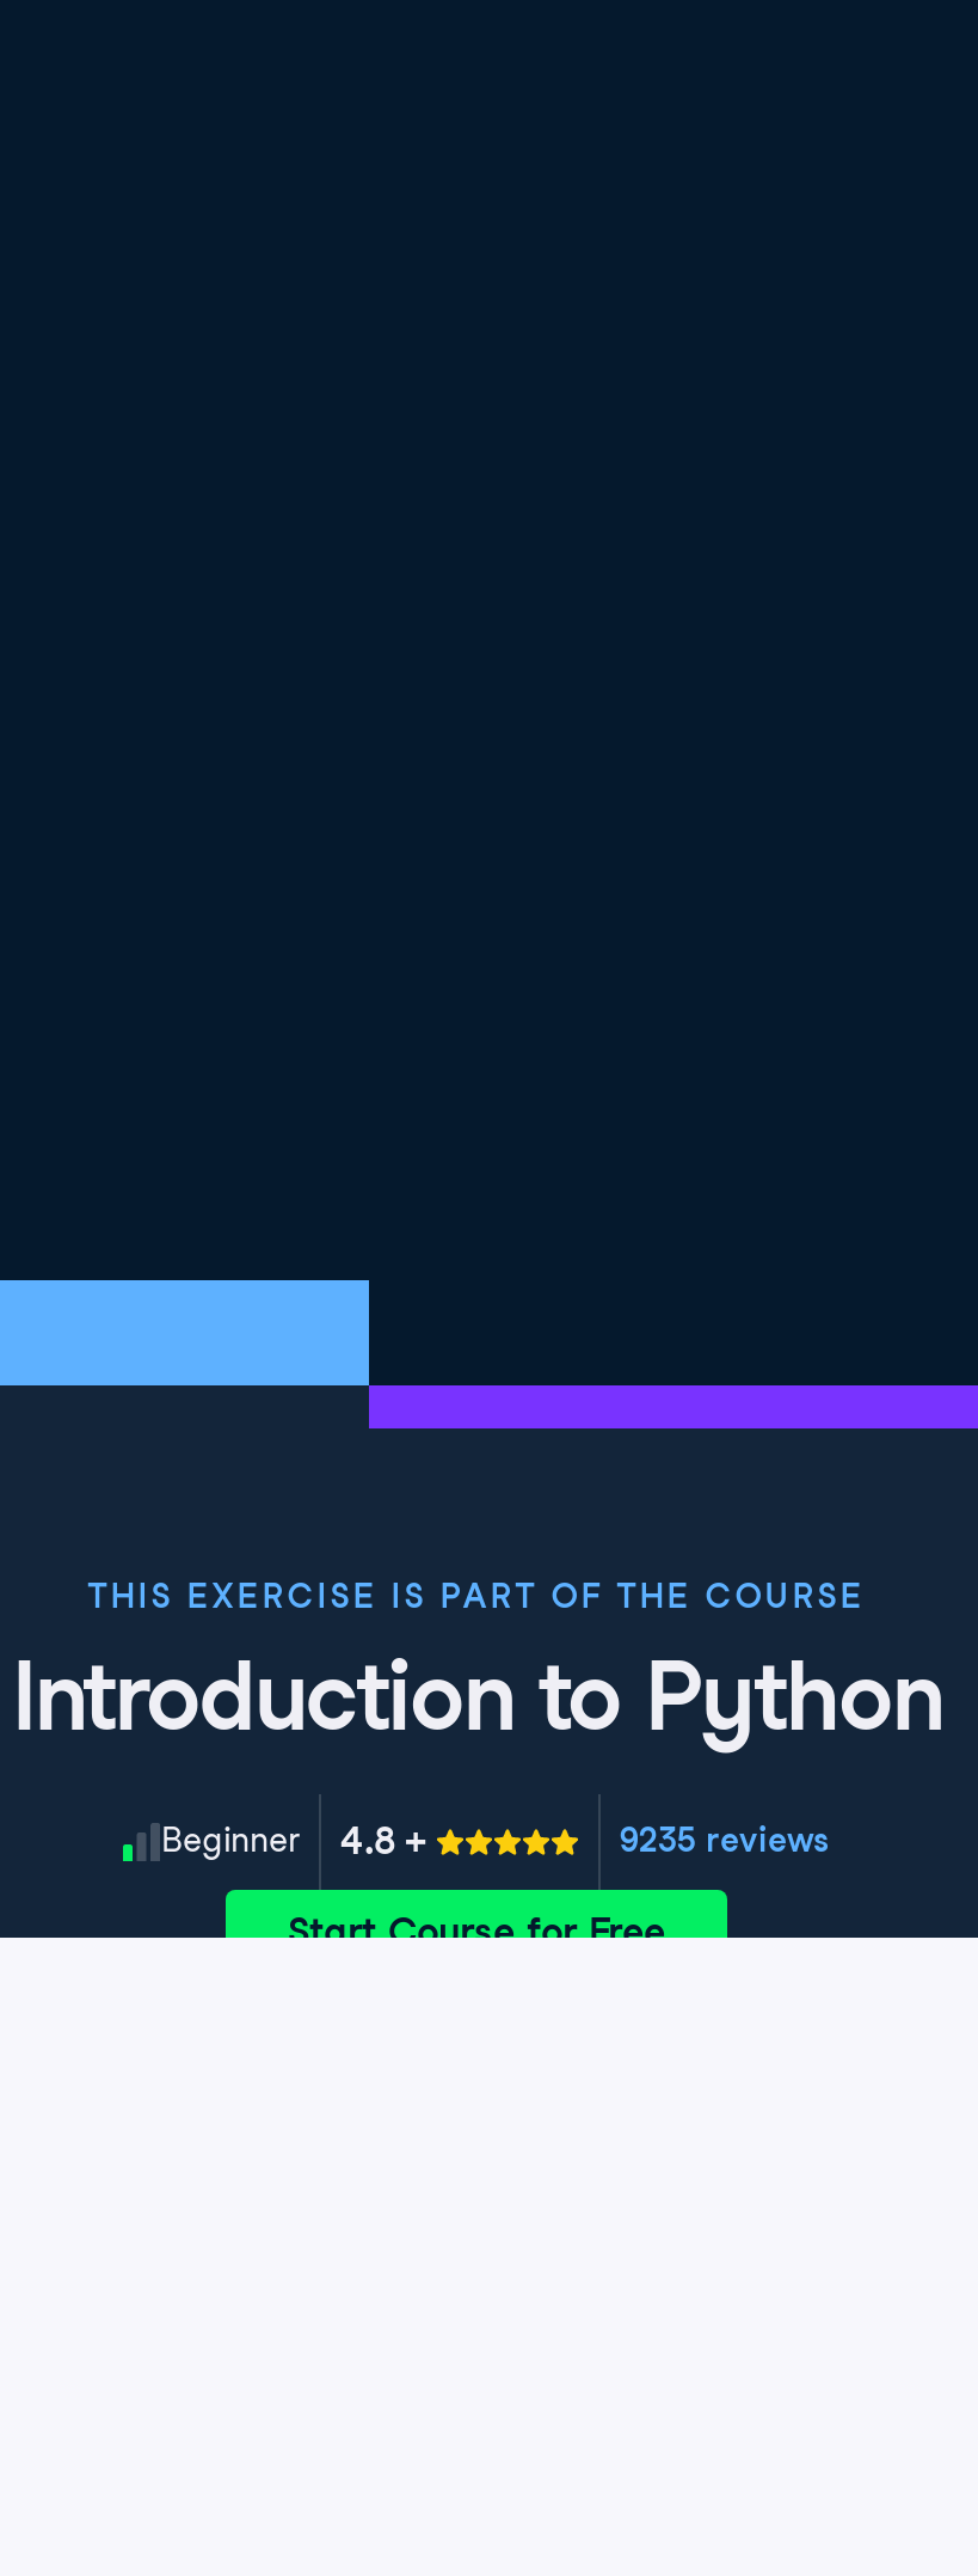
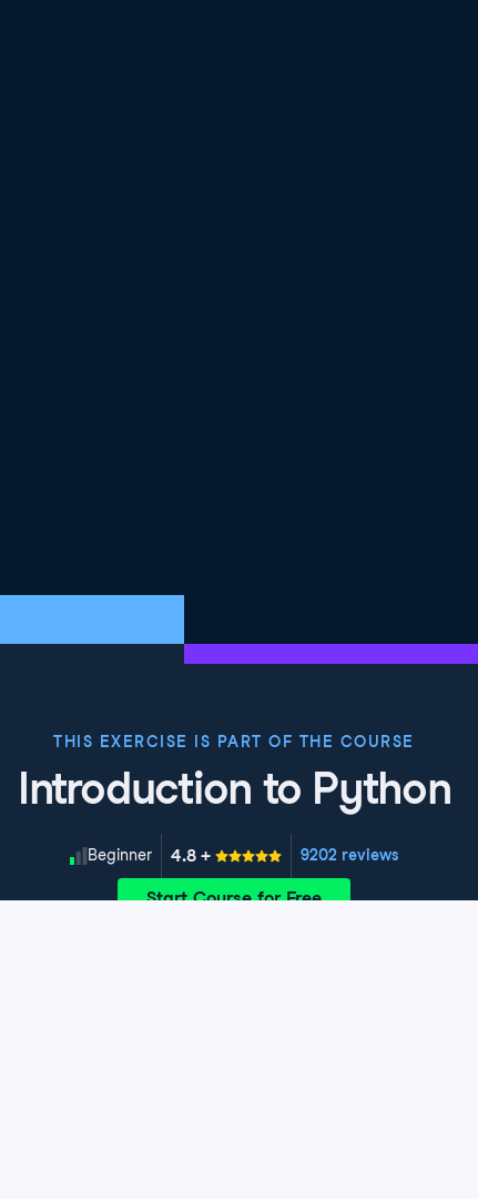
- 9235 reviews
+ 9202 reviews
